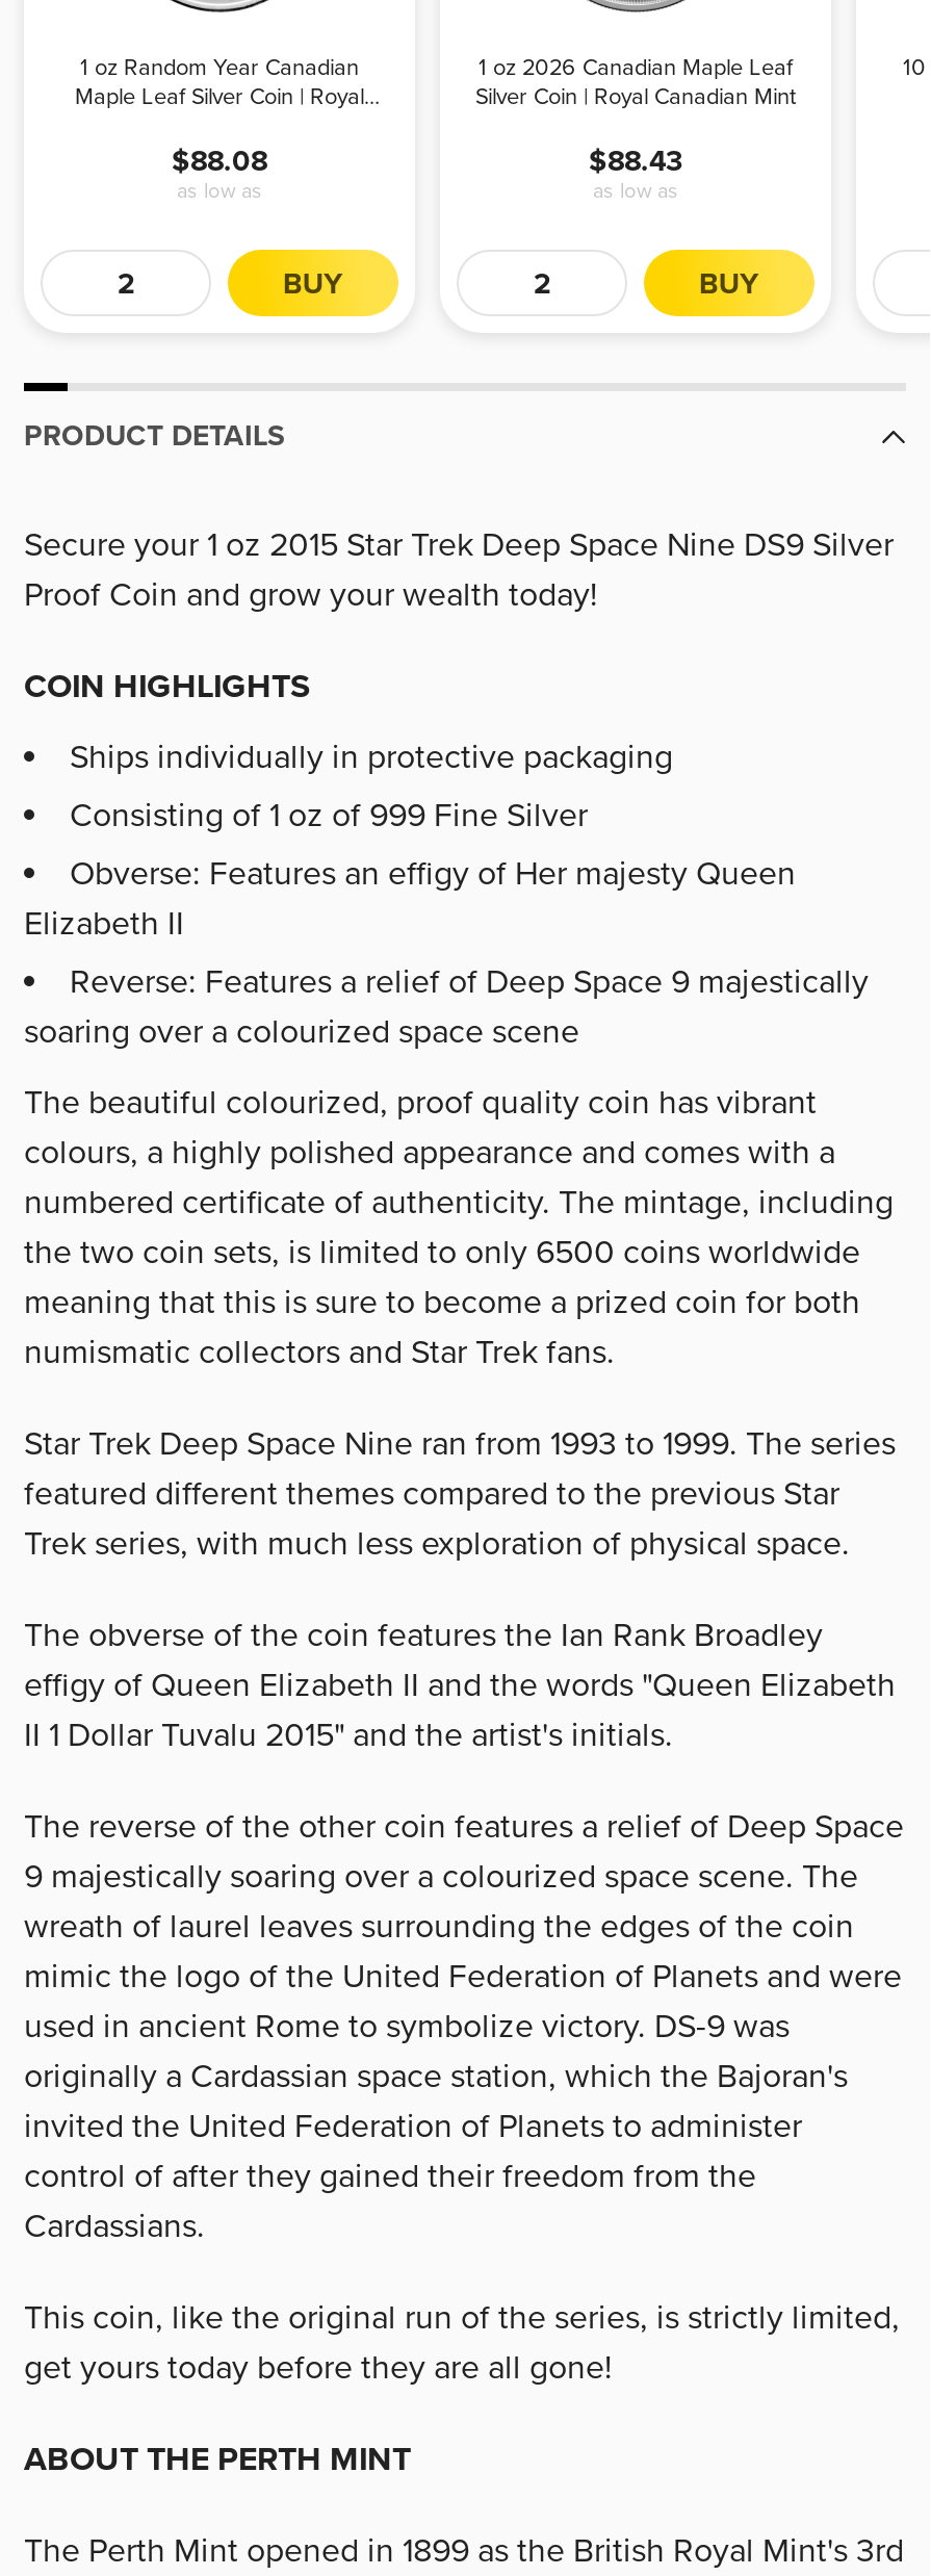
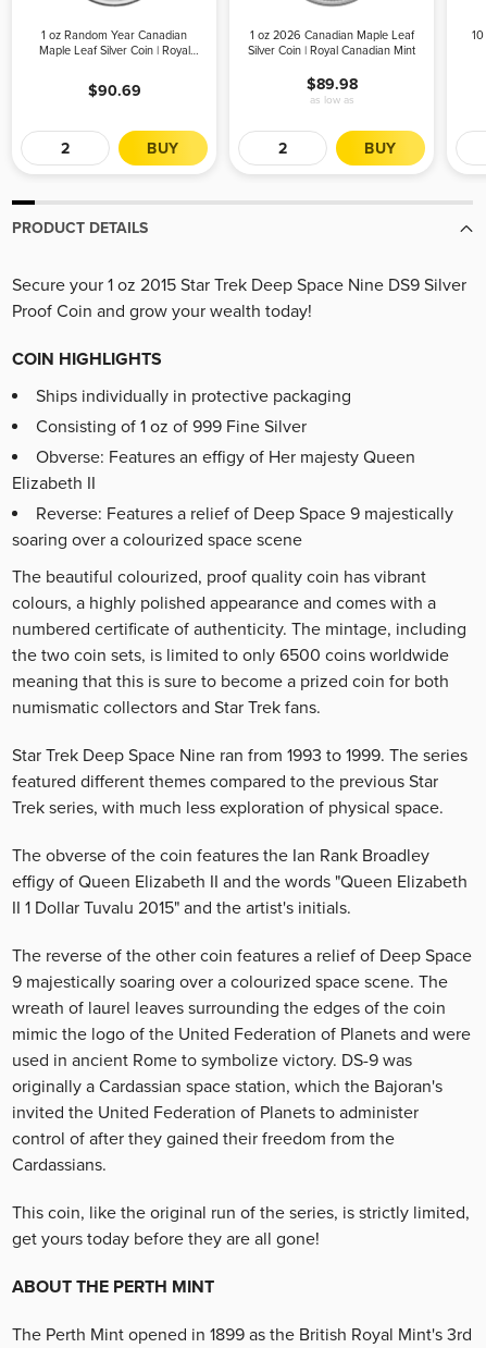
- $88.08
- as low as
+ $90.69

- $88.43
+ $89.98
